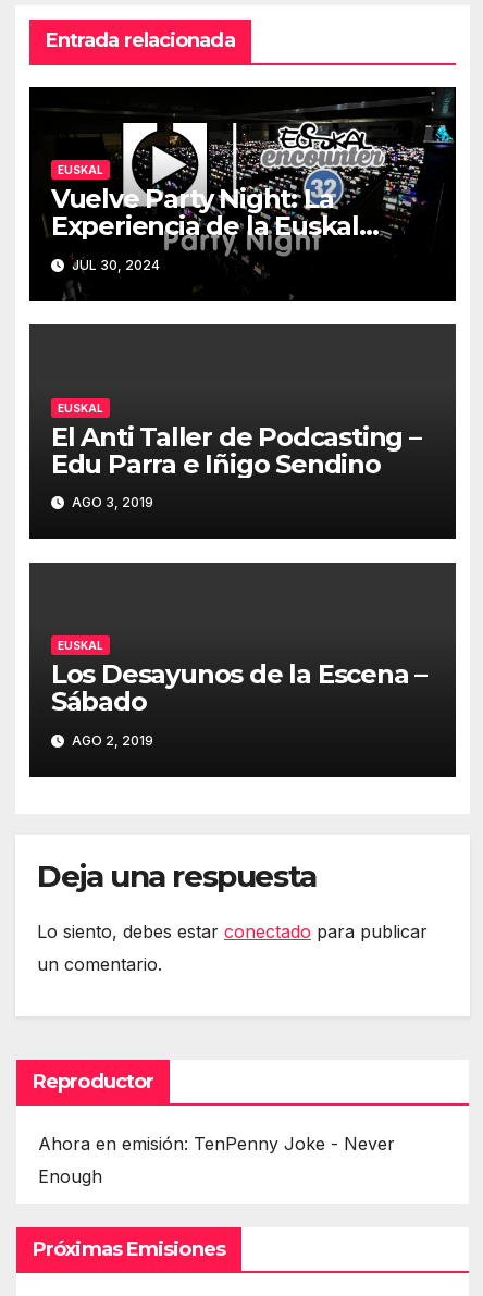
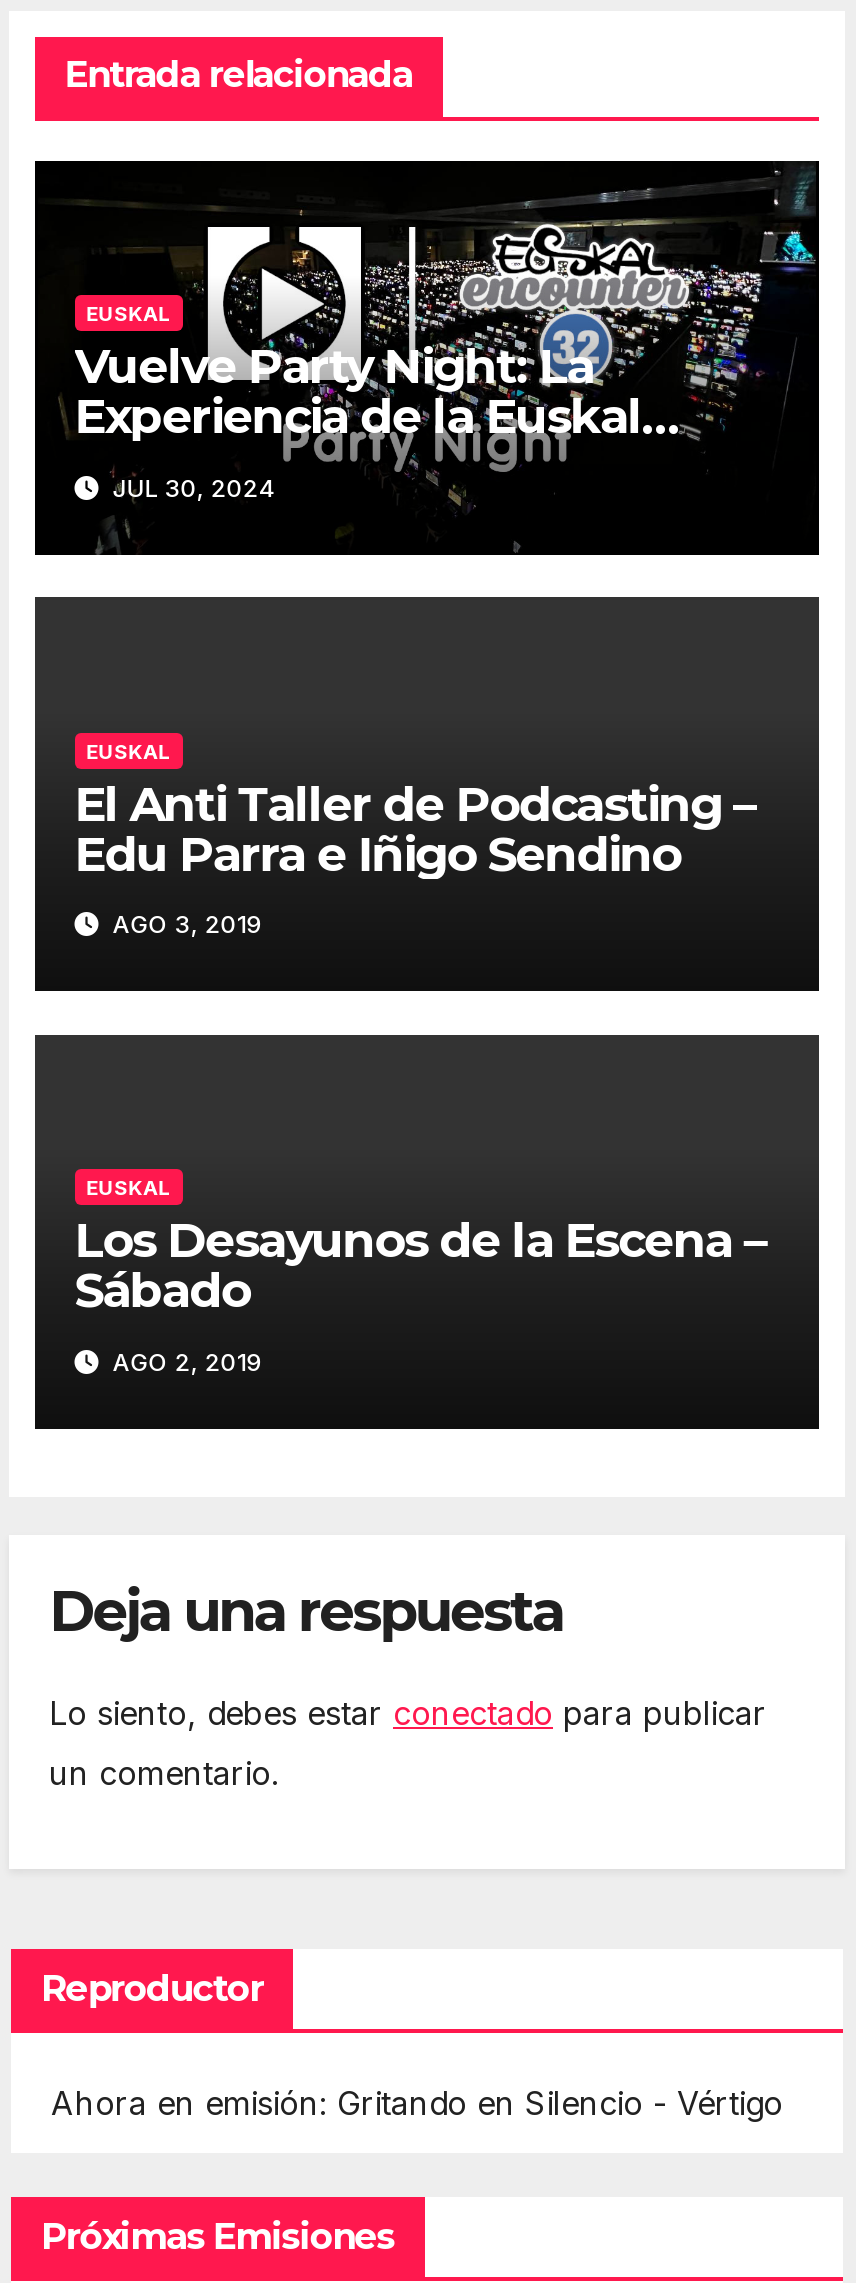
- Ahora en emisión: TenPenny Joke - Never
- Enough
+ Ahora en emisión: Gritando en Silencio - Vértigo
